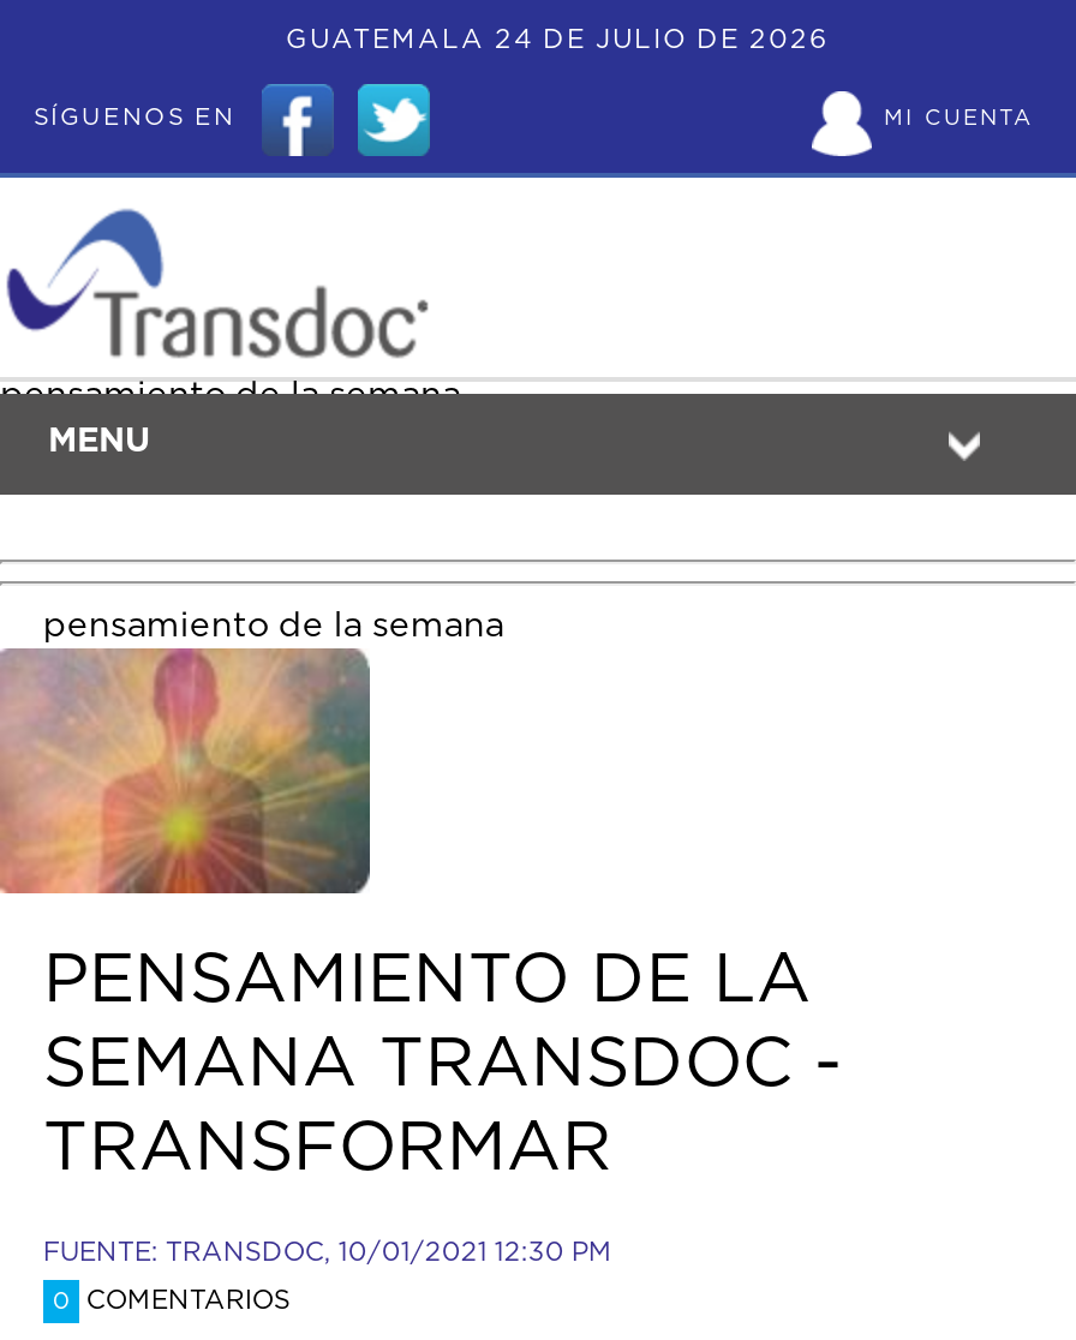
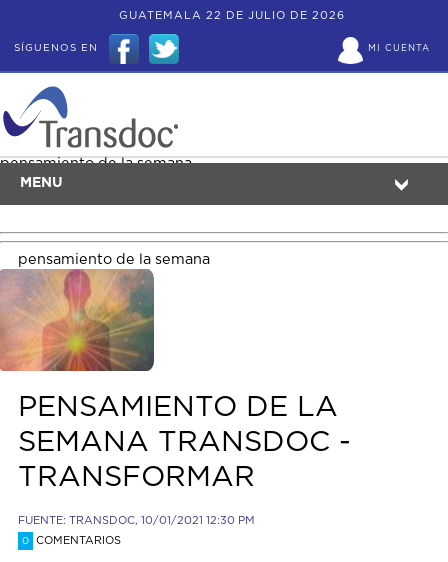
- GUATEMALA 24 DE JULIO DE 2026
+ GUATEMALA 22 DE JULIO DE 2026
